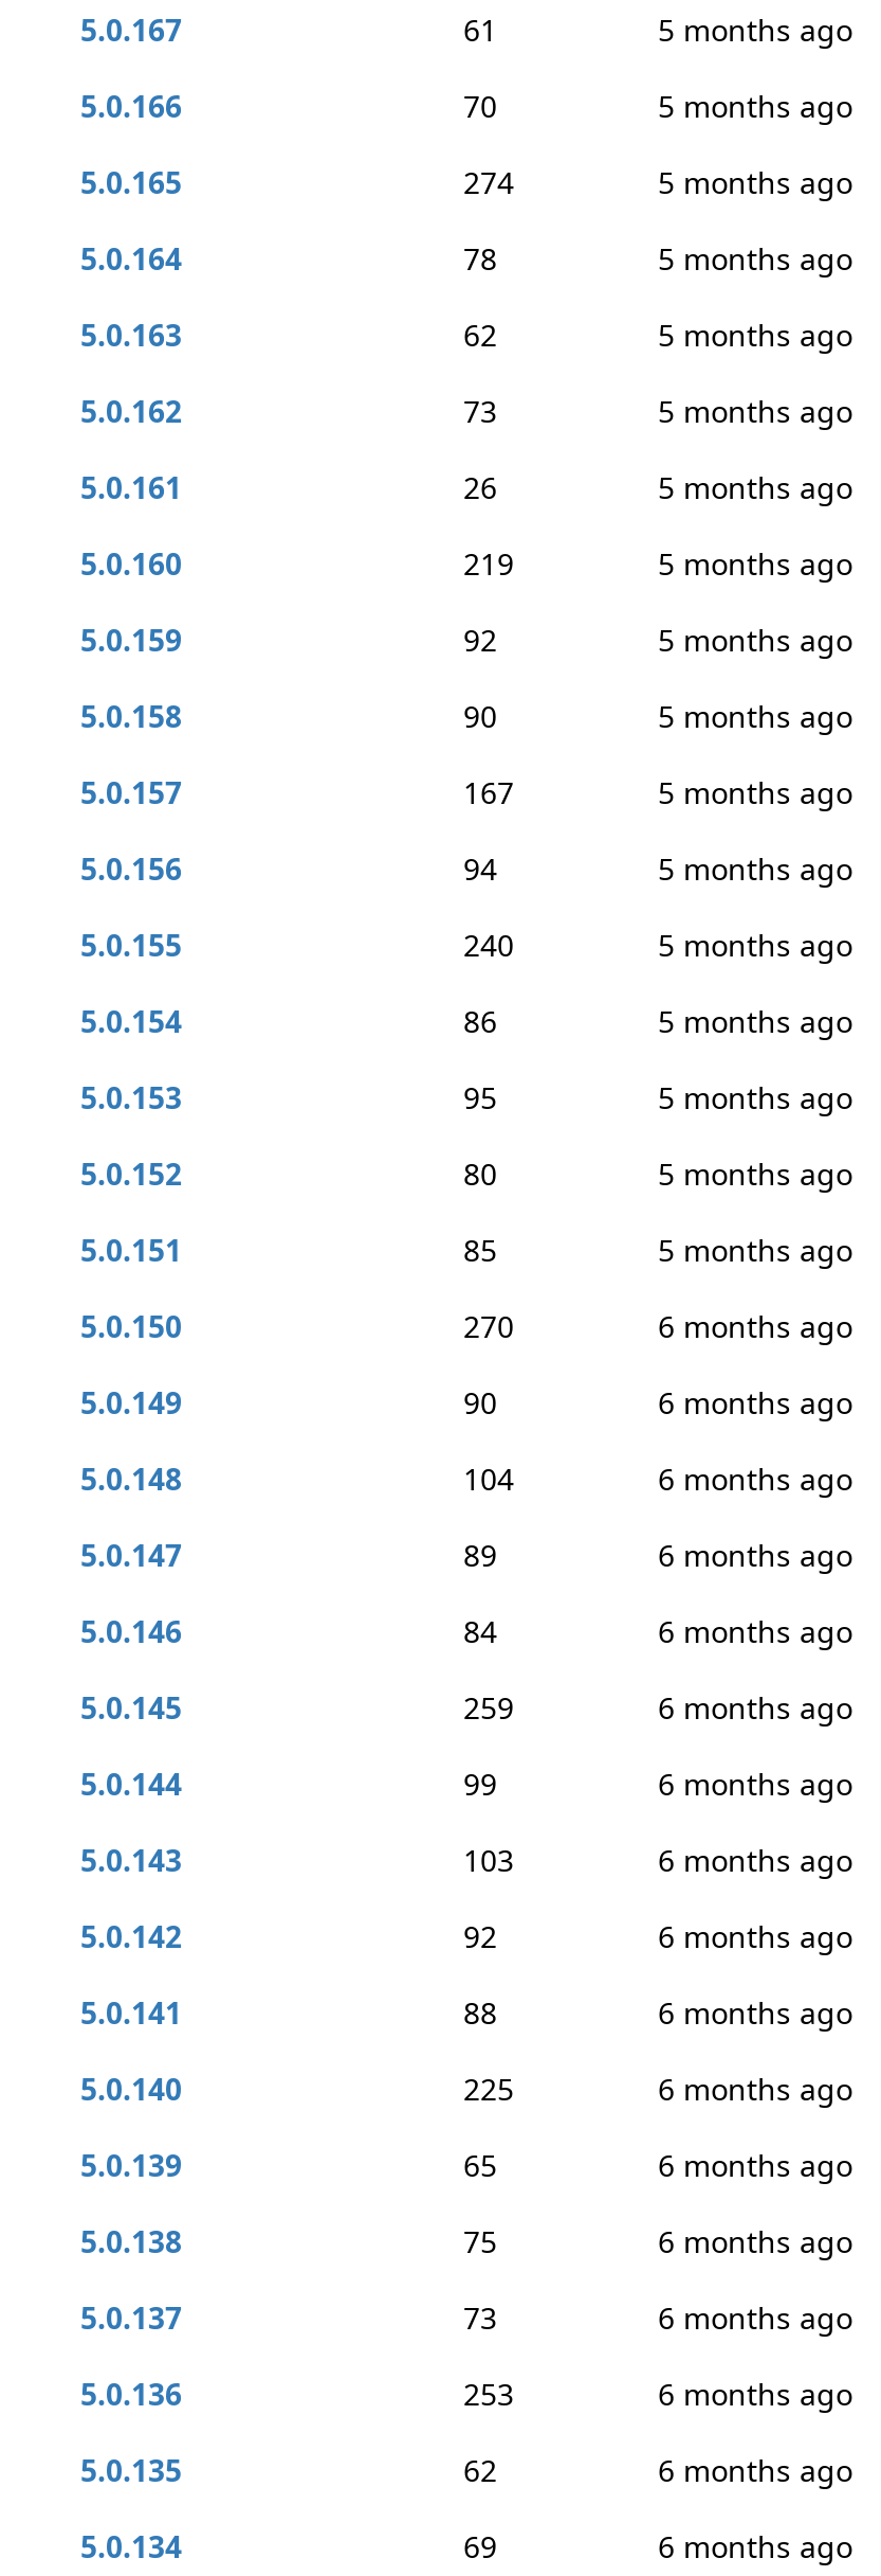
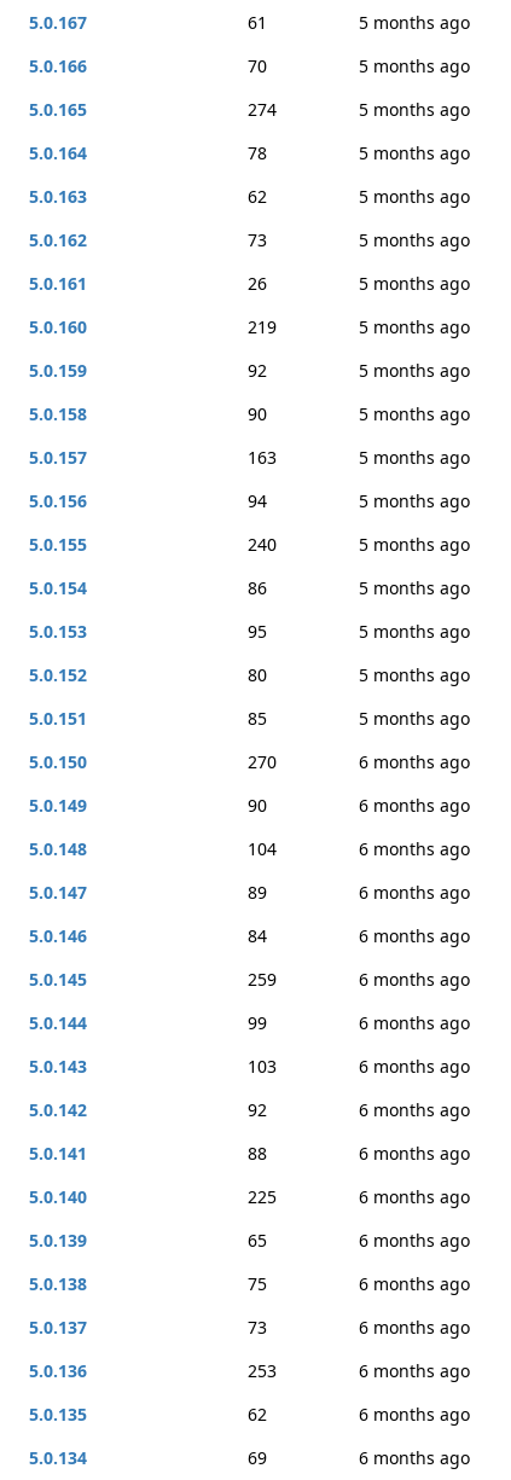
- 167
+ 163
